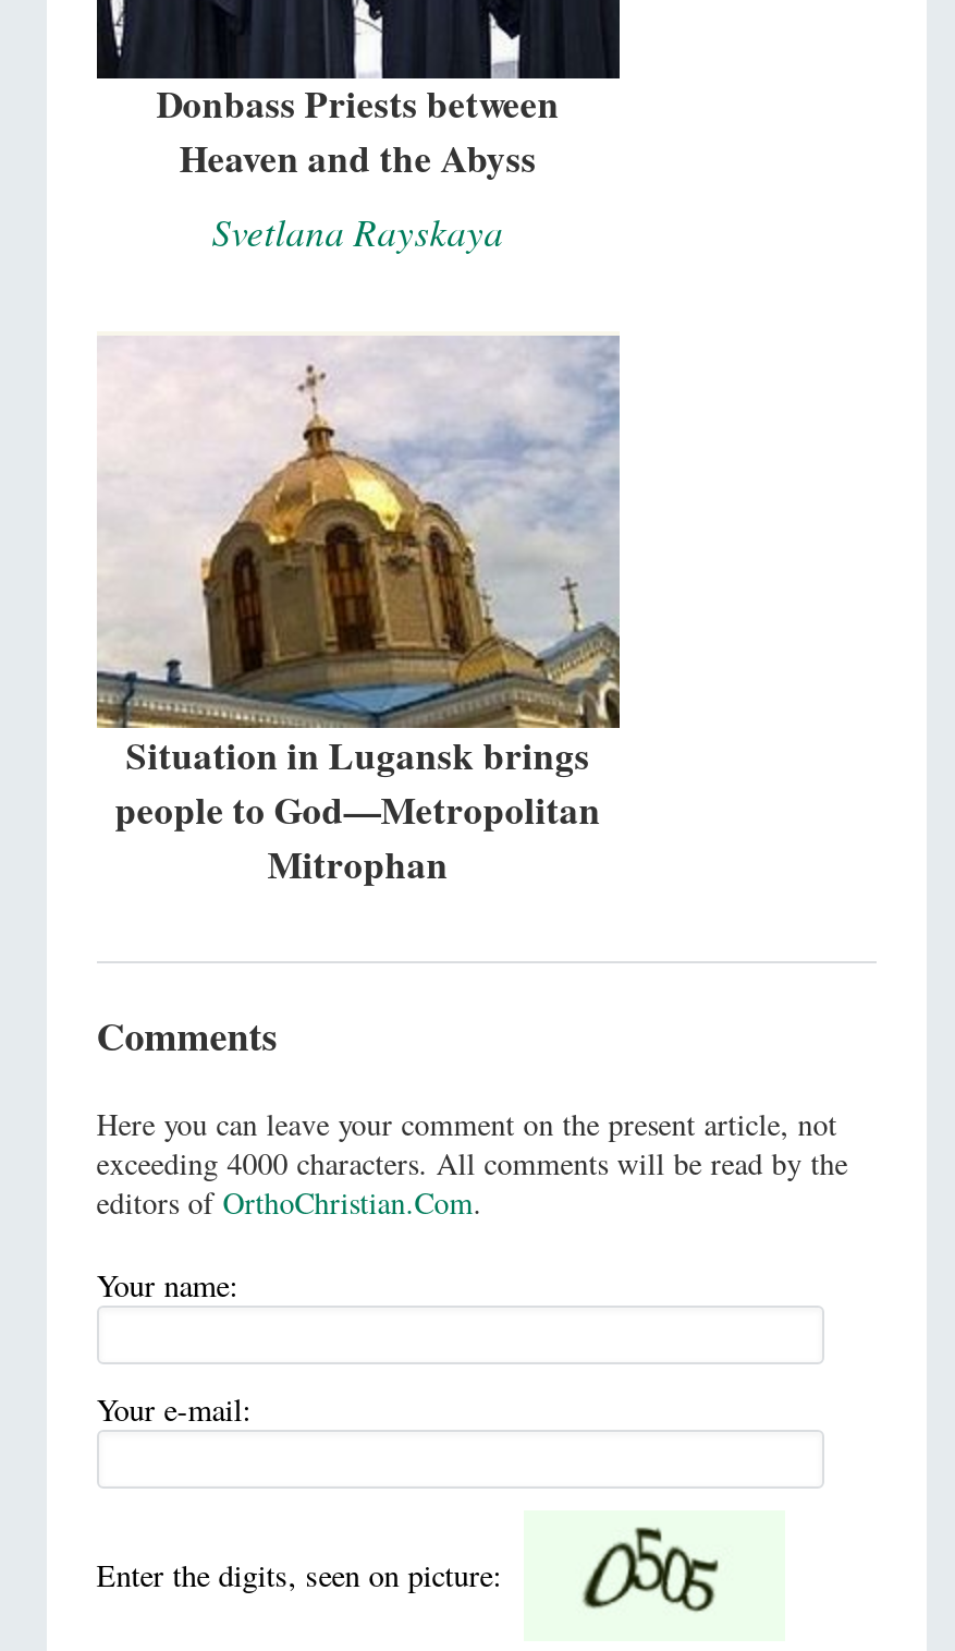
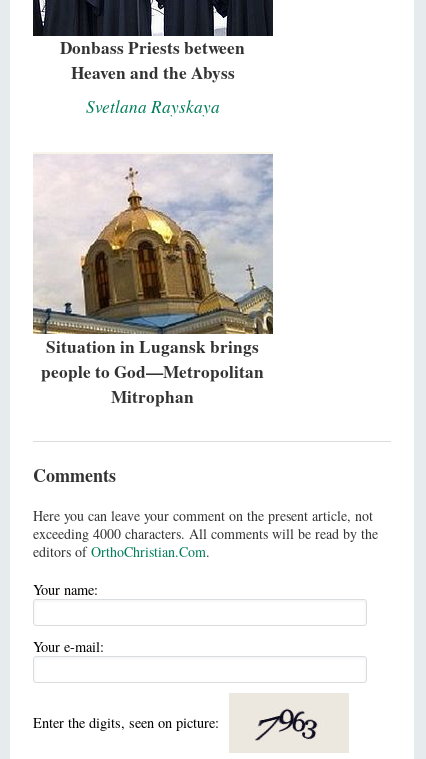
- [image]
+ [image]
